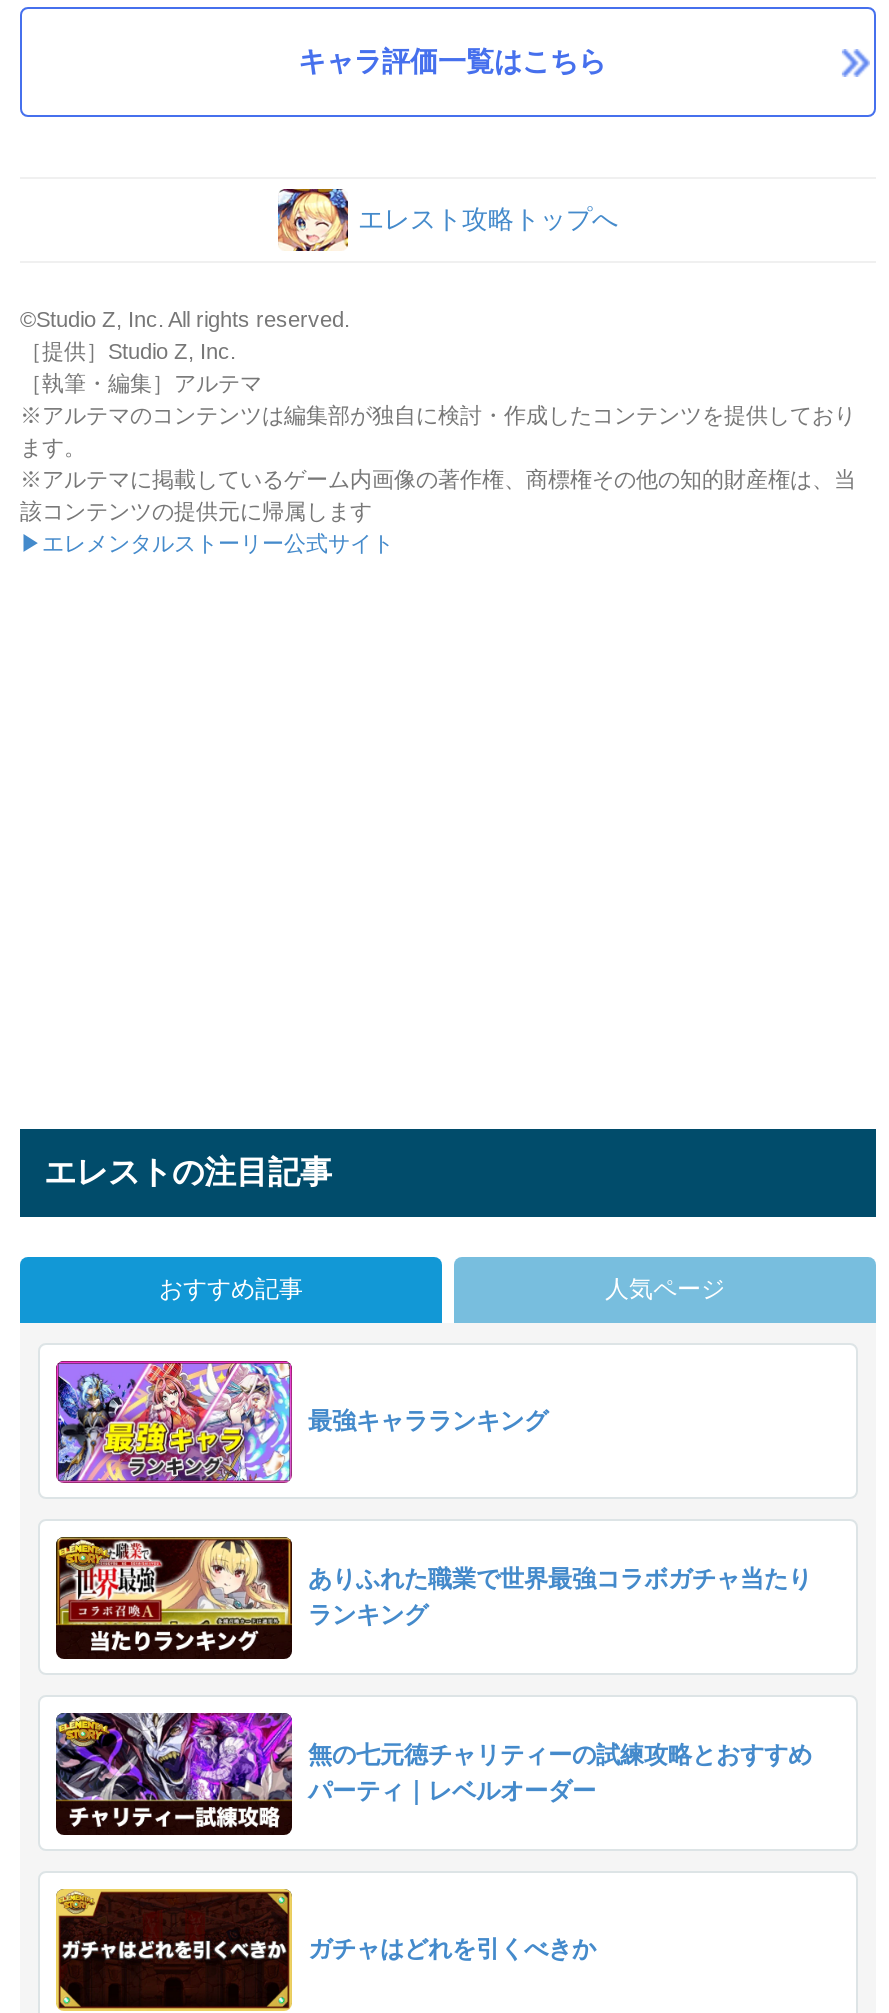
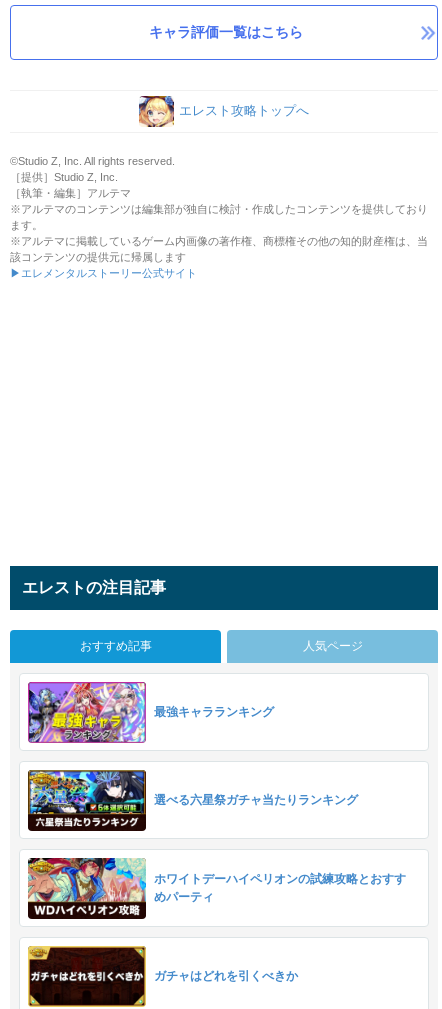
- [image]
- ありふれた職業で世界最強コラボガチャ当たり
- ランキング
+ [image]
+ 選べる六星祭ガチャ当たりランキング

- [image]
- 無の七元徳チャリティーの試練攻略とおすすめ
- パーティ｜レベルオーダー
+ [image]
+ ホワイトデーハイペリオンの試練攻略とおすす
+ めパーティ
